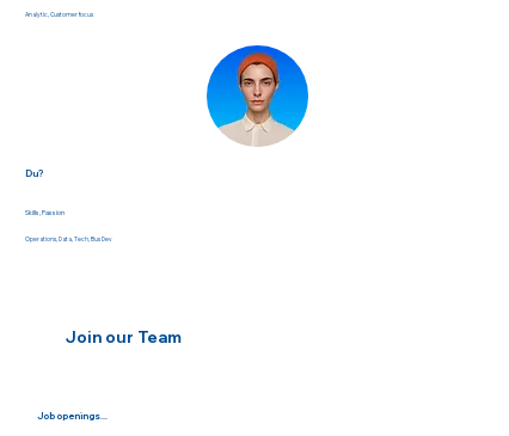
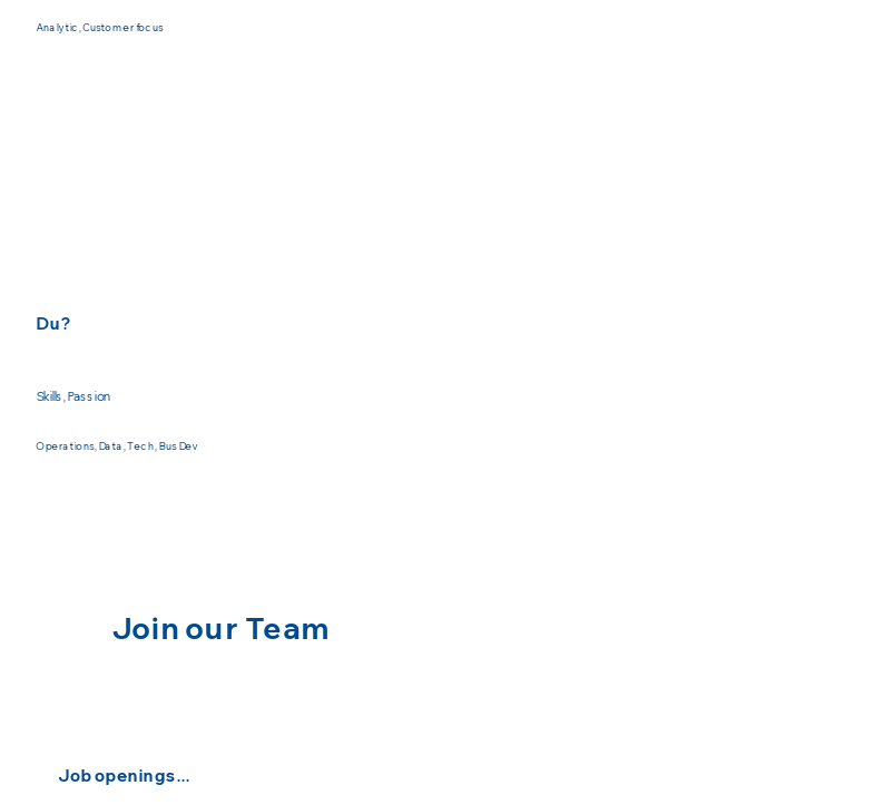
- [image]
